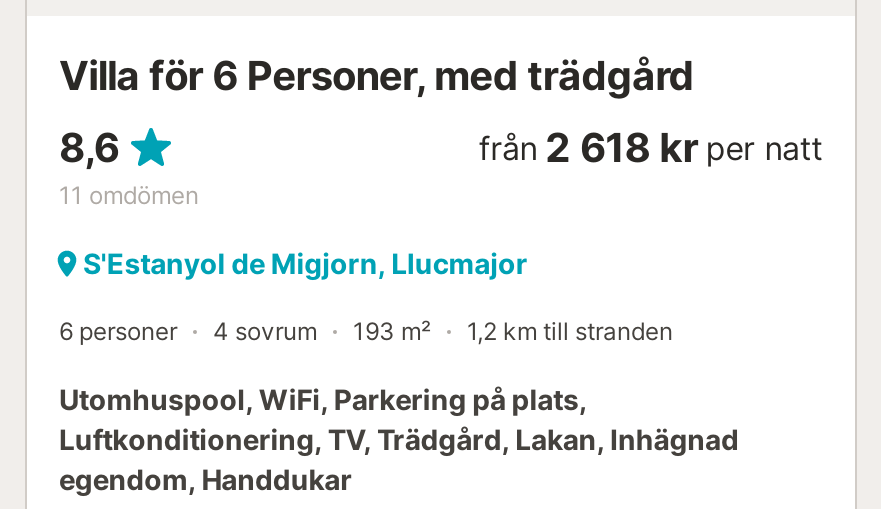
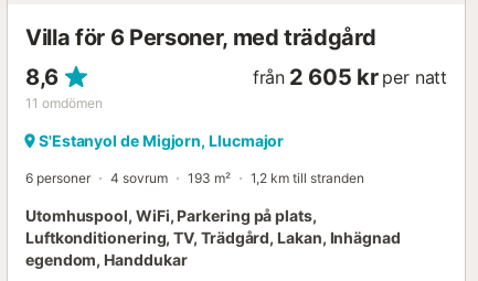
- från 2 618 kr per natt
+ från 2 605 kr per natt
